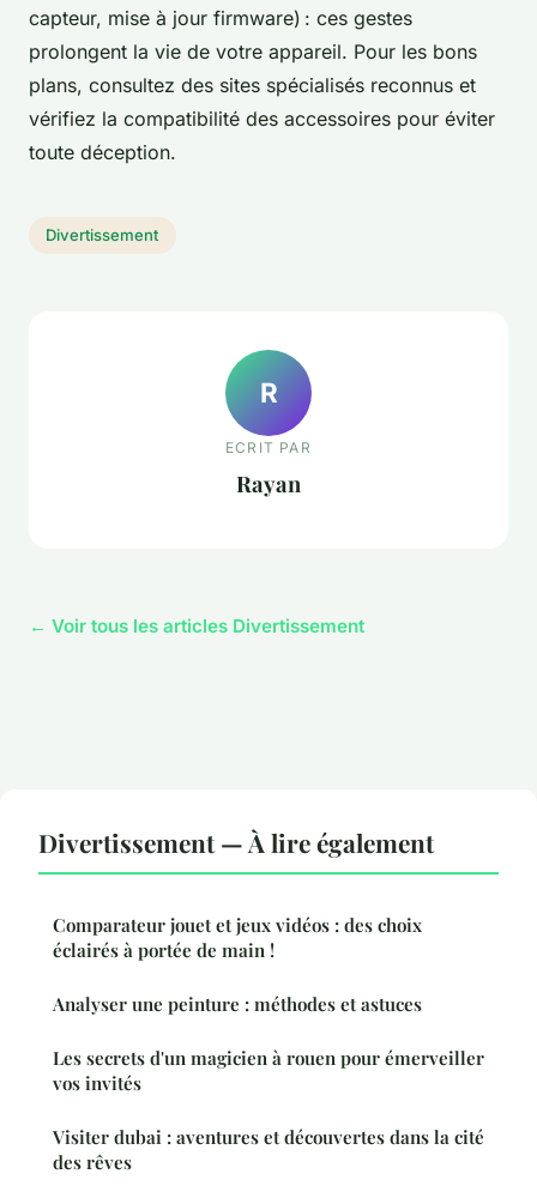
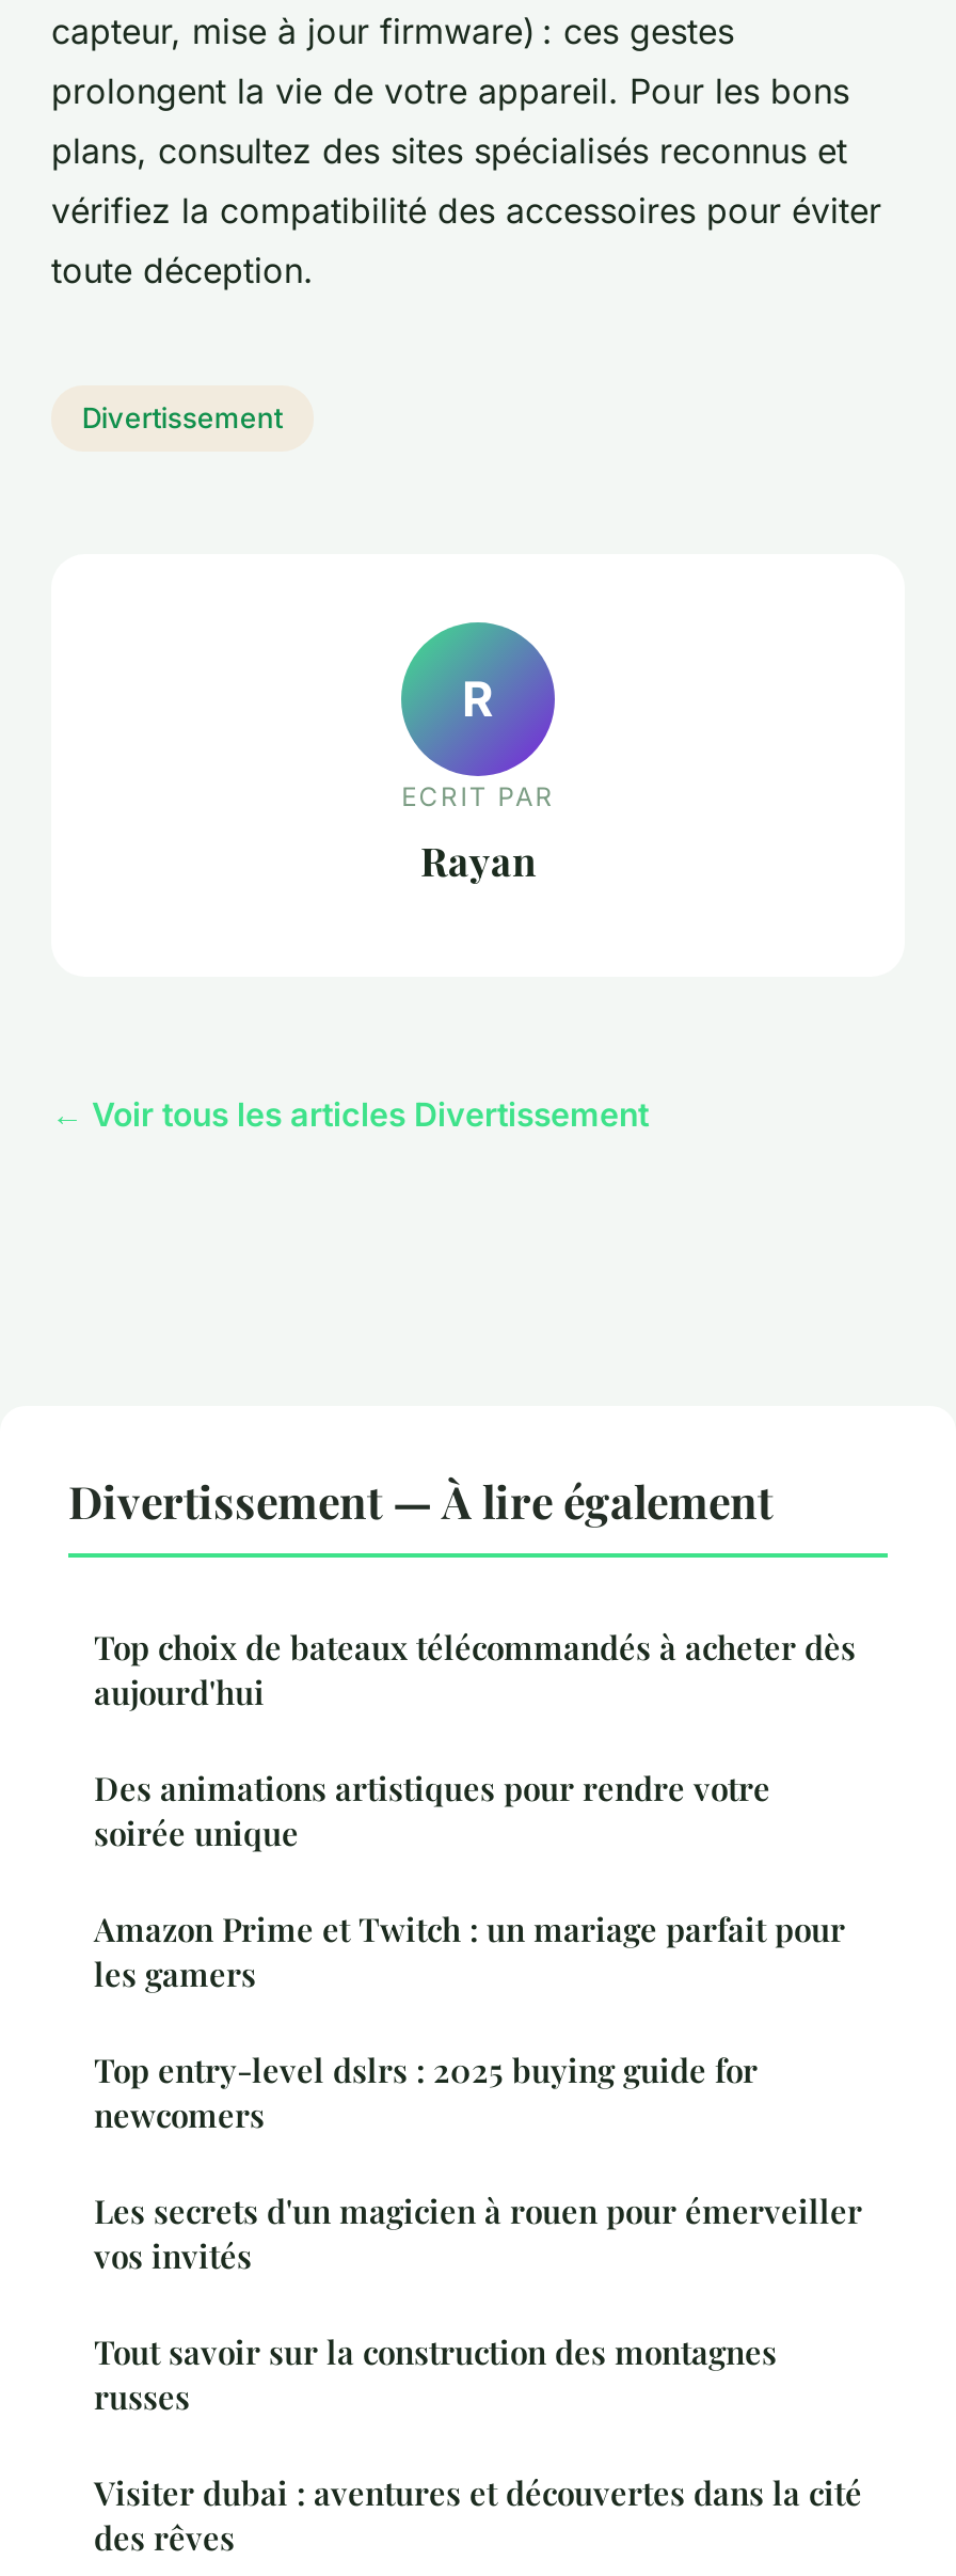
- Comparateur jouet et jeux vidéos : des choix
- éclairés à portée de main !
- Analyser une peinture : méthodes et astuces
+ Top choix de bateaux télécommandés à acheter dès
+ aujourd'hui
+ Des animations artistiques pour rendre votre
+ soirée unique
+ Amazon Prime et Twitch : un mariage parfait pour
+ les gamers
+ Top entry-level dslrs : 2025 buying guide for
+ newcomers

+ Tout savoir sur la construction des montagnes
+ russes
